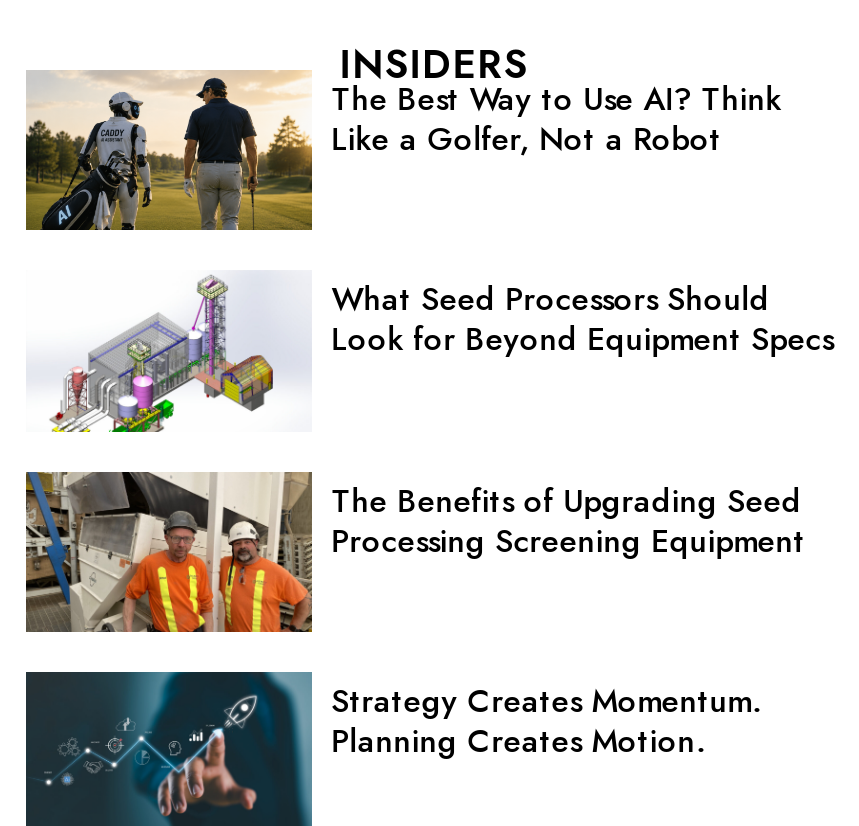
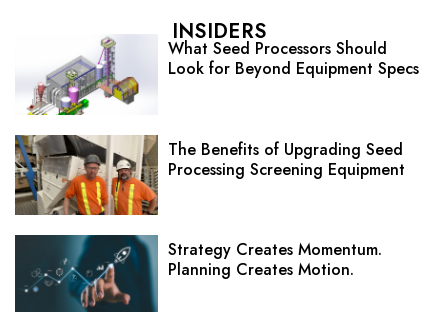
- [image]
- The Best Way to Use AI? Think
- Like a Golfer, Not a Robot
